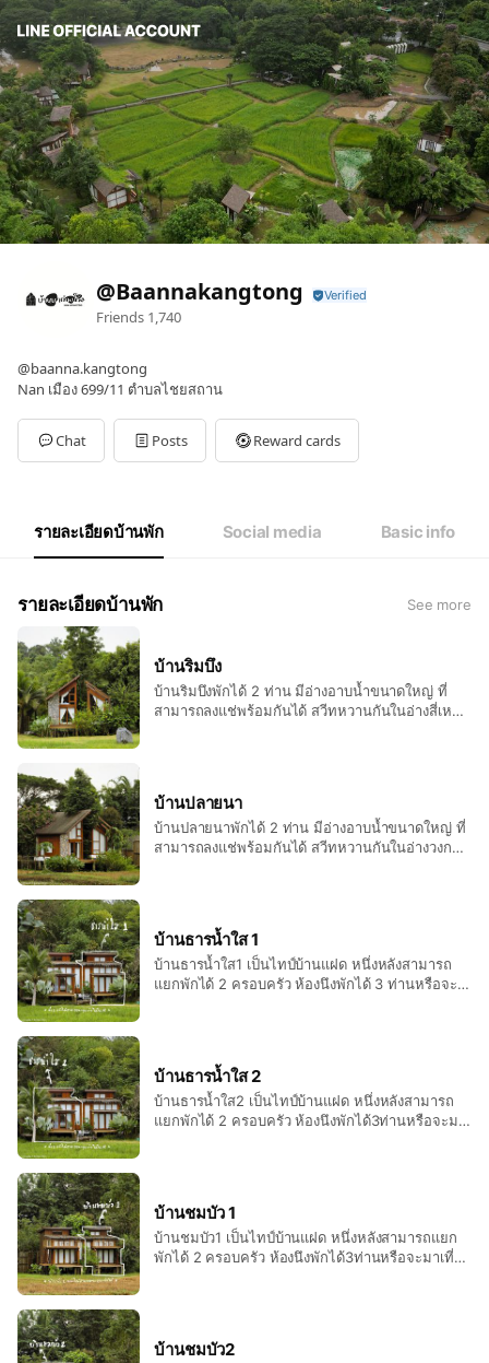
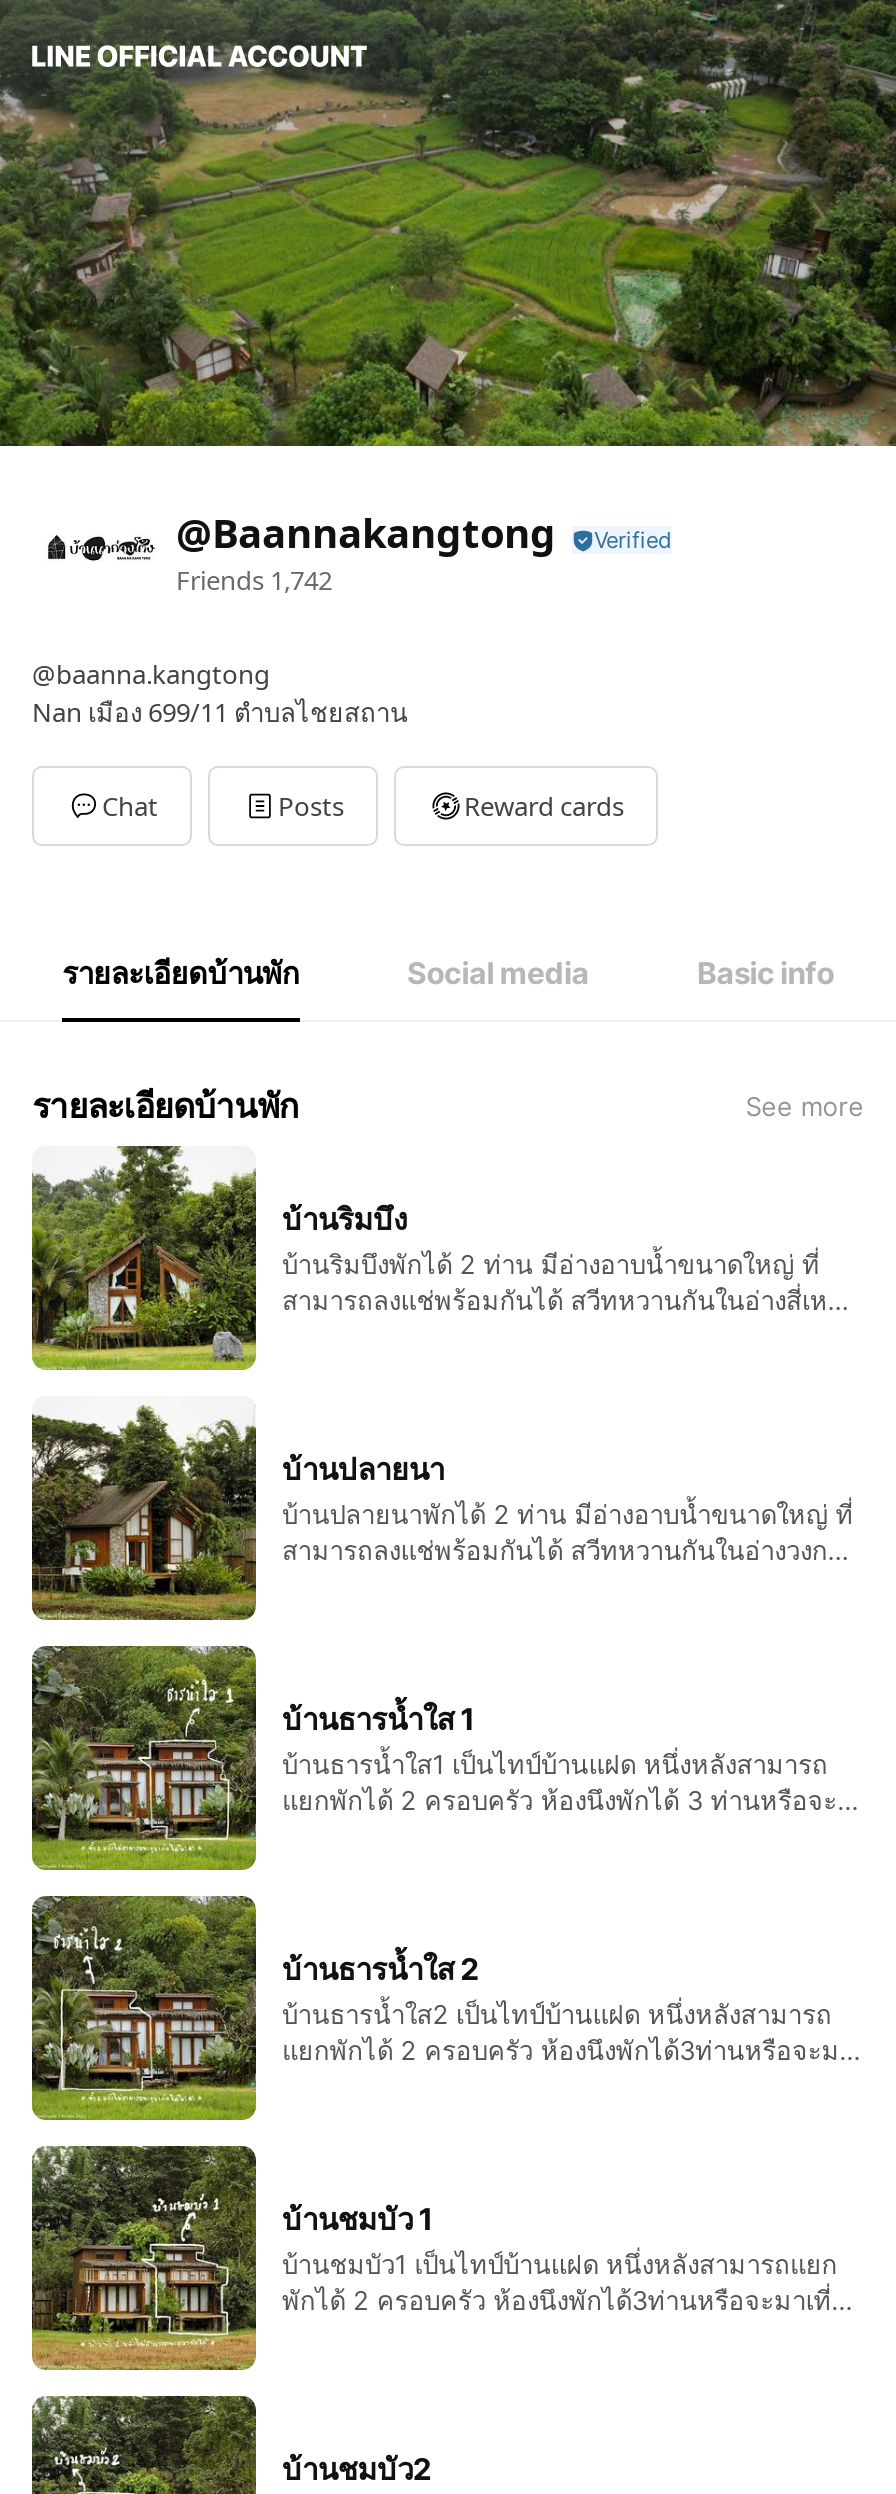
- Friends 1,740
+ Friends 1,742
